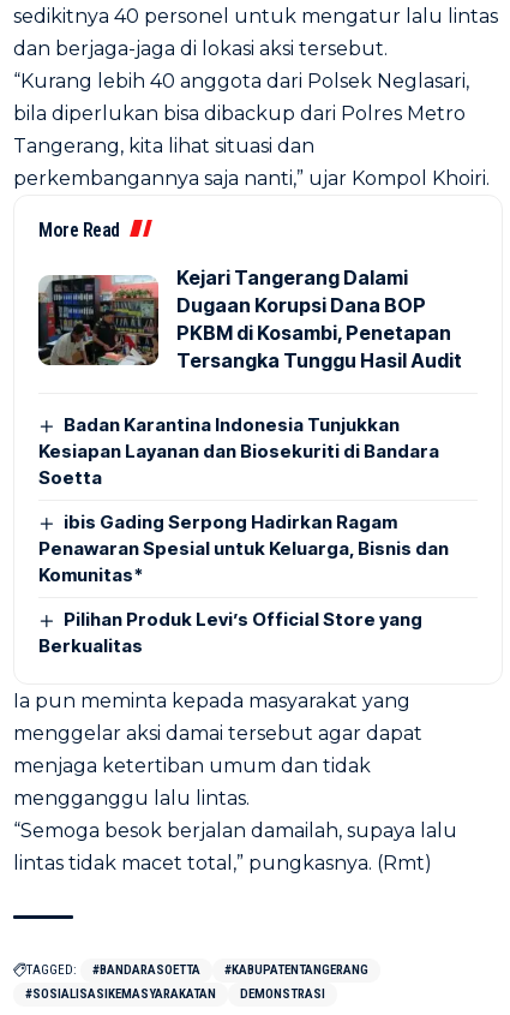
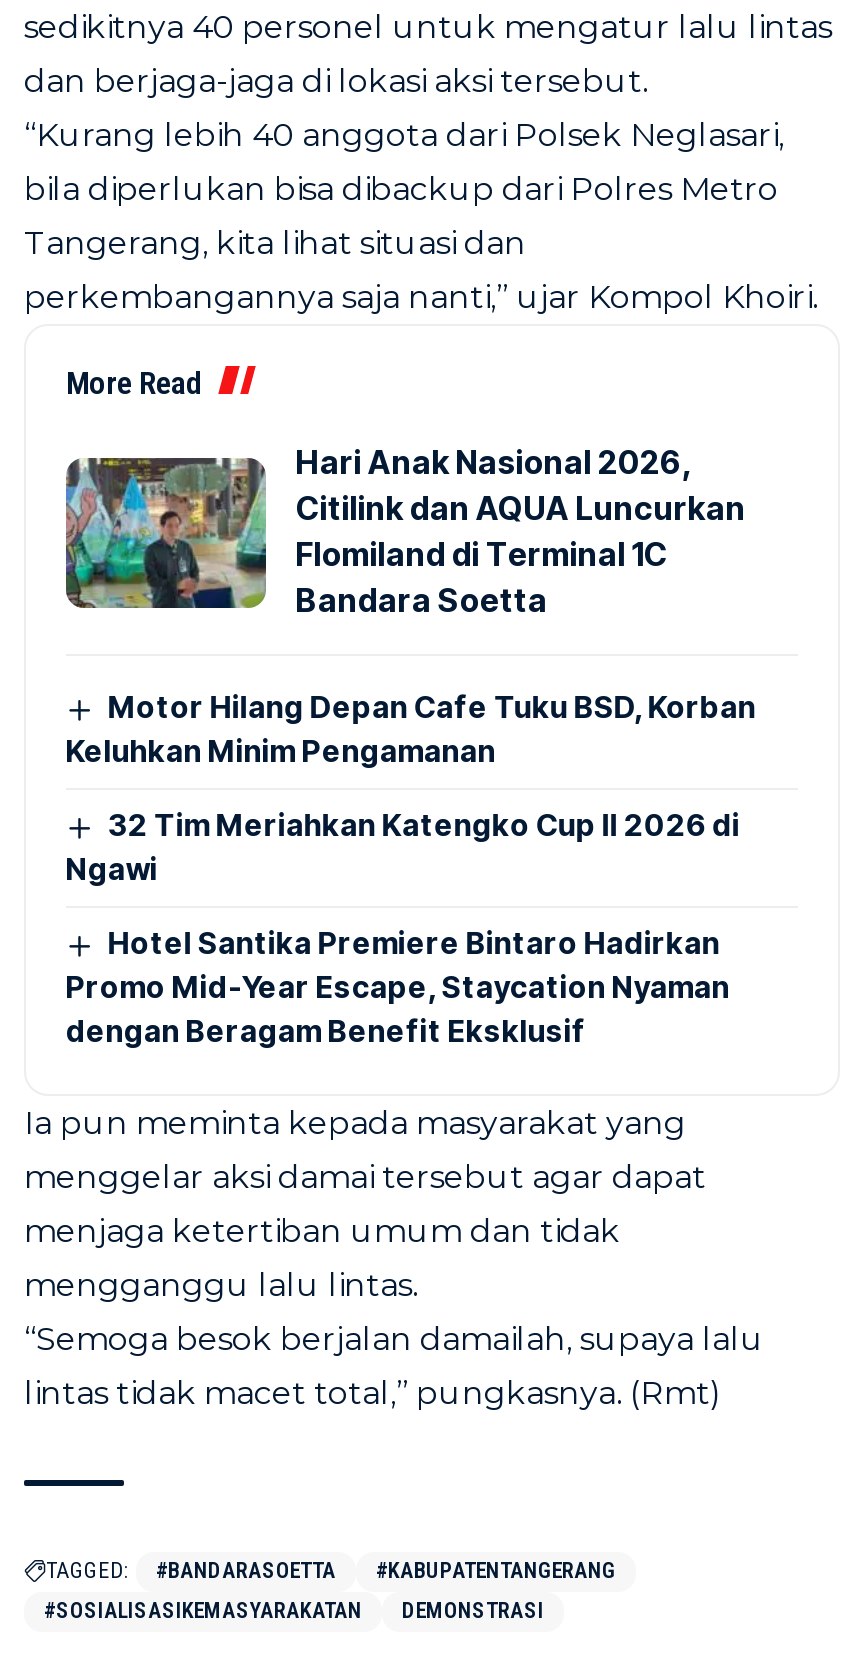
- [image]
- Kejari Tangerang Dalami
- Dugaan Korupsi Dana BOP
- PKBM di Kosambi, Penetapan
- Tersangka Tunggu Hasil Audit
+ [image]
+ Hari Anak Nasional 2026,
+ Citilink dan AQUA Luncurkan
+ Flomiland di Terminal 1C
+ Bandara Soetta

- Badan Karantina Indonesia Tunjukkan
- Kesiapan Layanan dan Biosekuriti di Bandara
- Soetta
+ Motor Hilang Depan Cafe Tuku BSD, Korban
+ Keluhkan Minim Pengamanan

- ibis Gading Serpong Hadirkan Ragam
- Penawaran Spesial untuk Keluarga, Bisnis dan
- Komunitas*
+ 32 Tim Meriahkan Katengko Cup II 2026 di
+ Ngawi

- Pilihan Produk Levi’s Official Store yang
- Berkualitas
+ Hotel Santika Premiere Bintaro Hadirkan
+ Promo Mid-Year Escape, Staycation Nyaman
+ dengan Beragam Benefit Eksklusif
